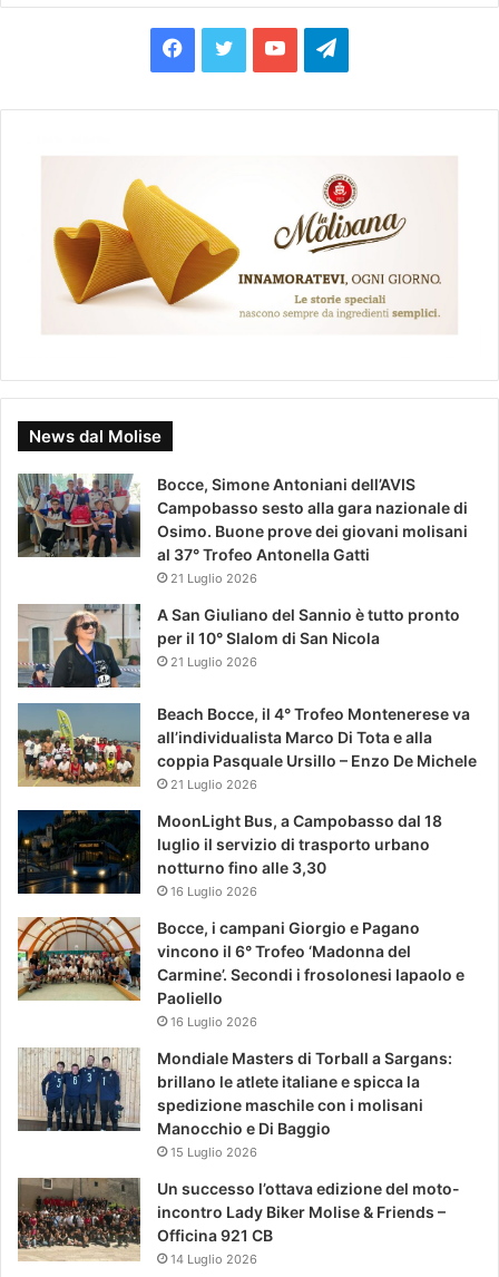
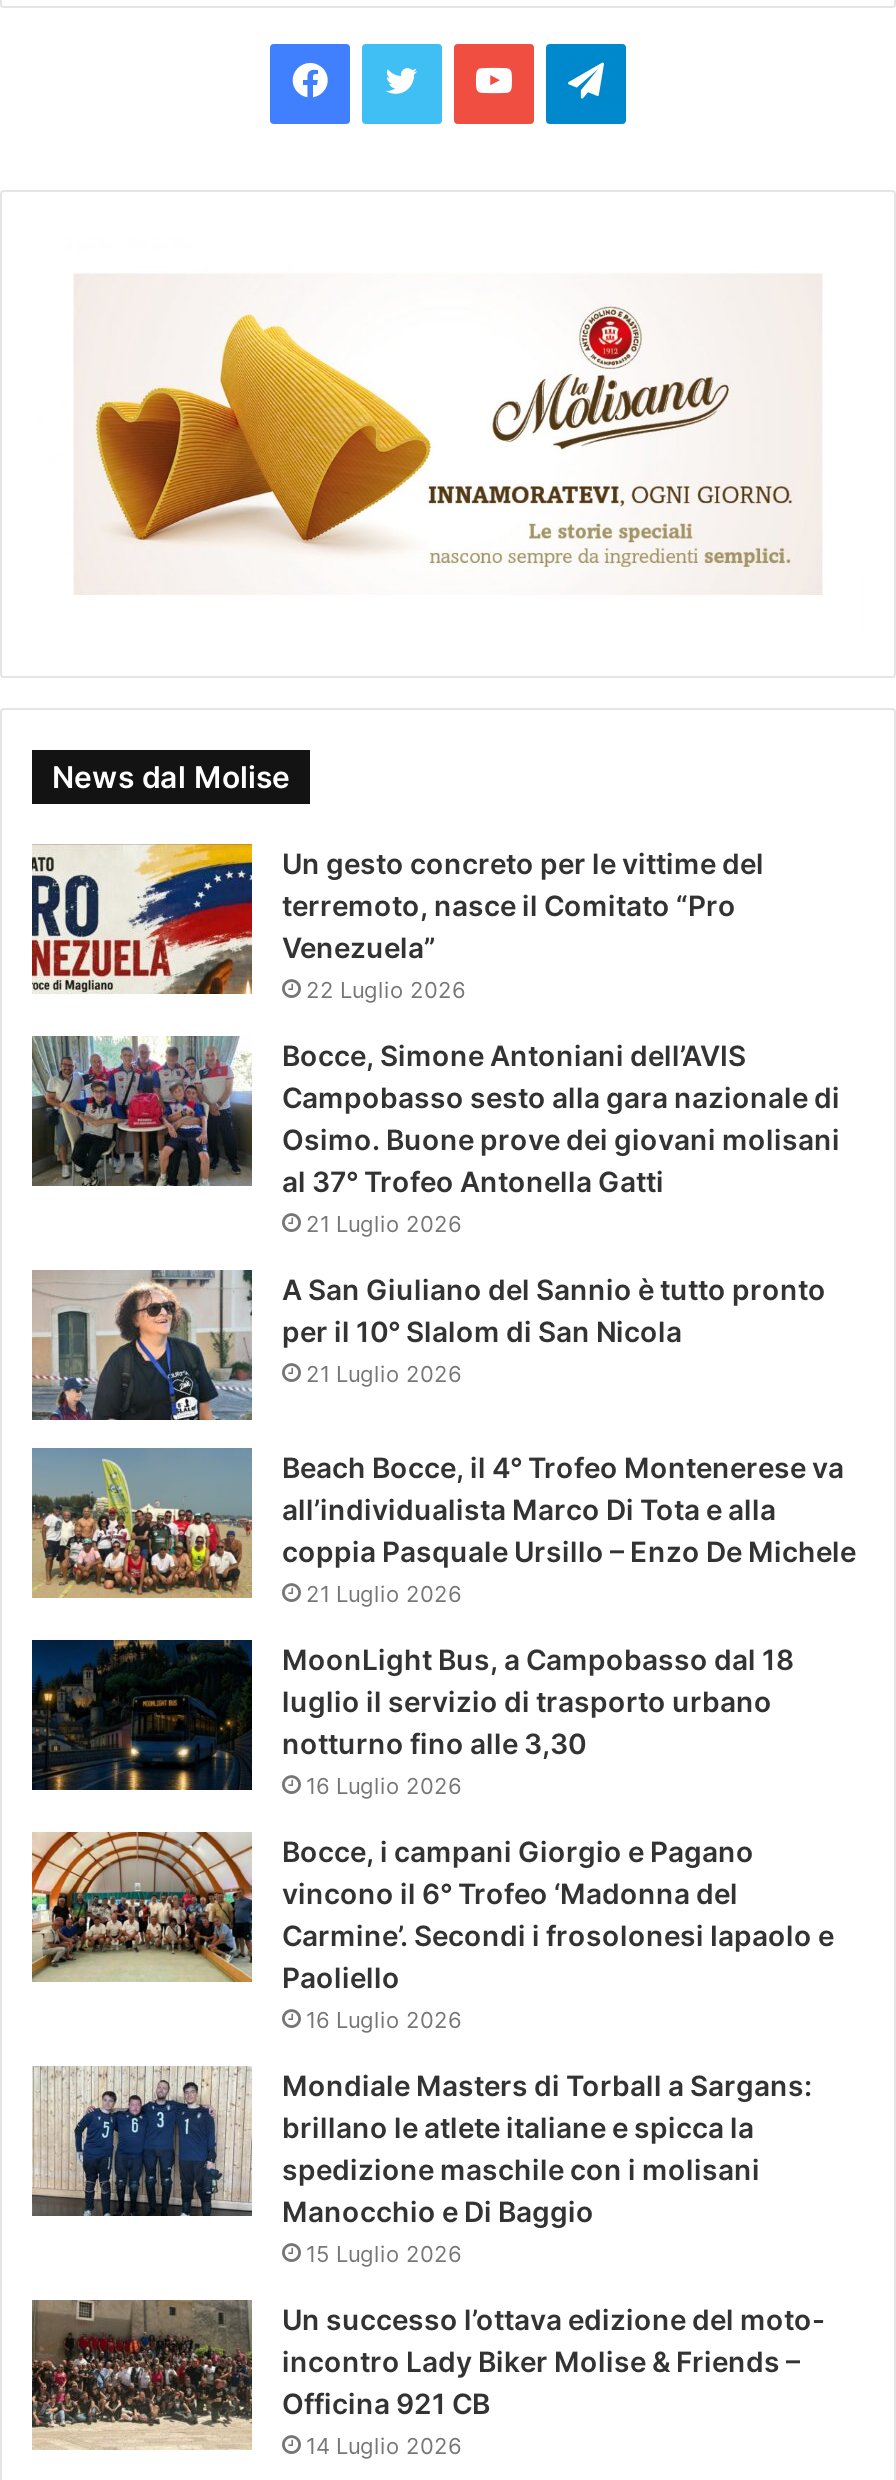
+ [image]
+ Un gesto concreto per le vittime del
+ terremoto, nasce il Comitato “Pro
+ Venezuela”
+ 22 Luglio 2026
